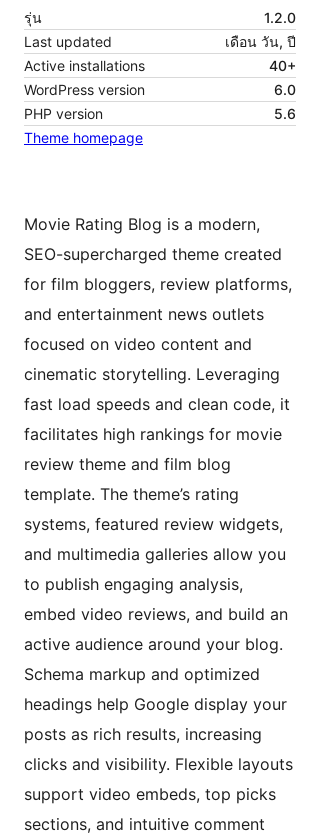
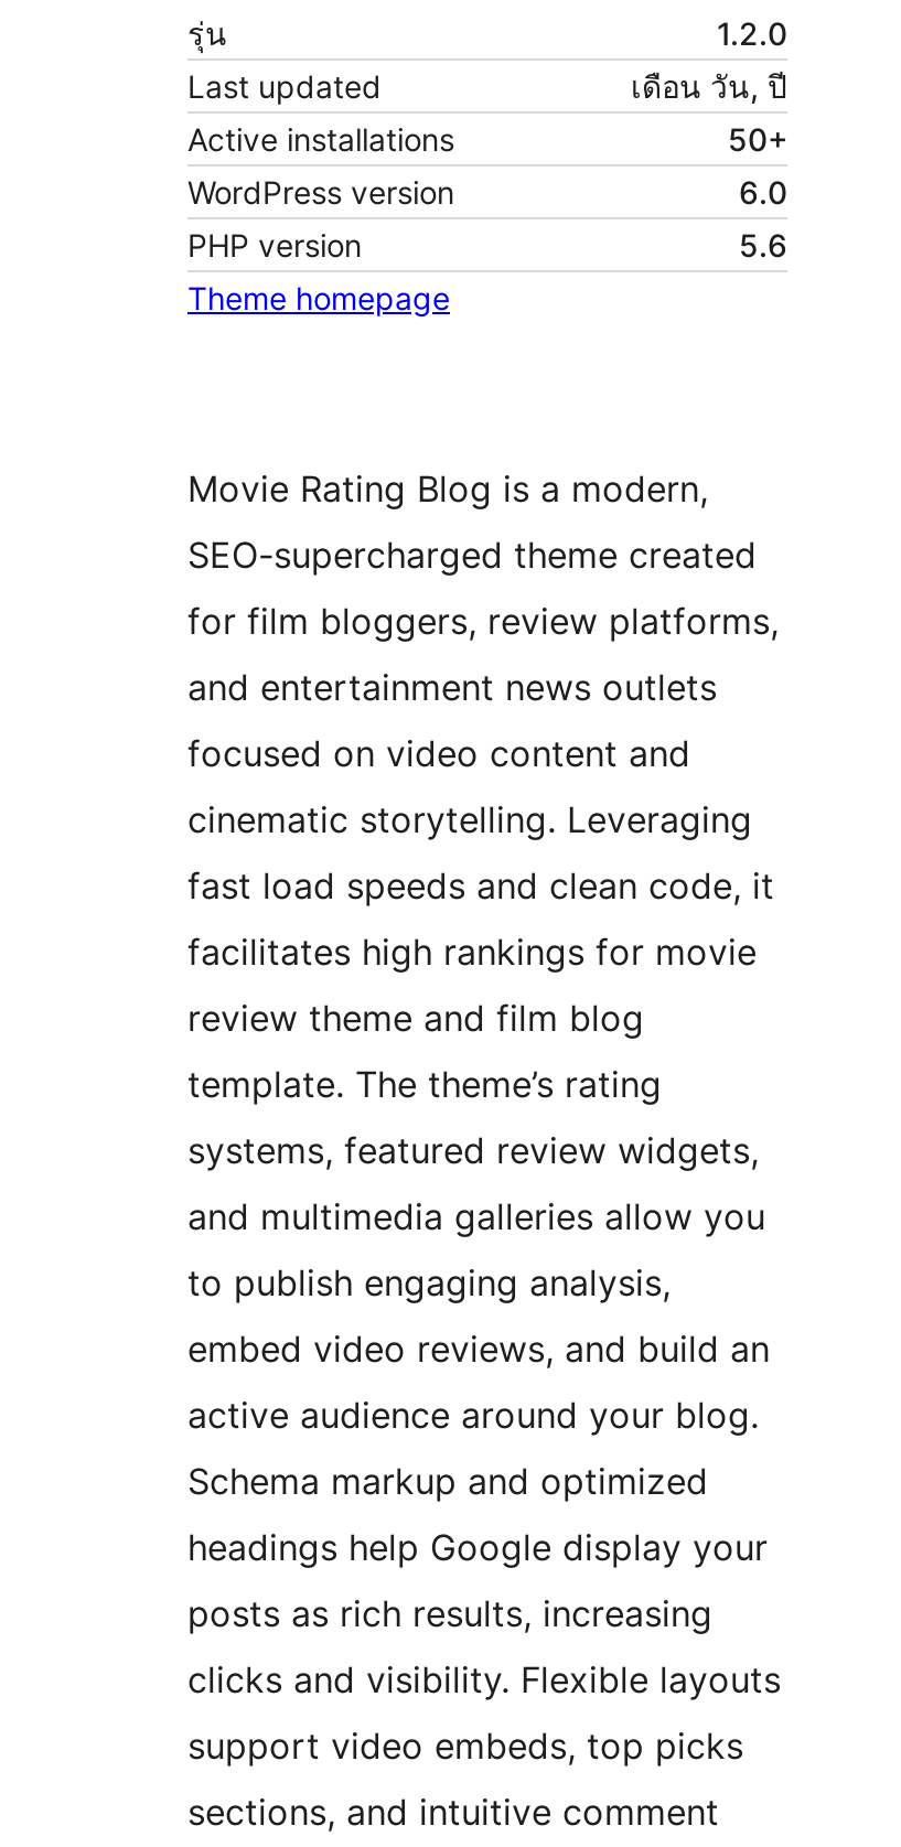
- 40+
+ 50+
